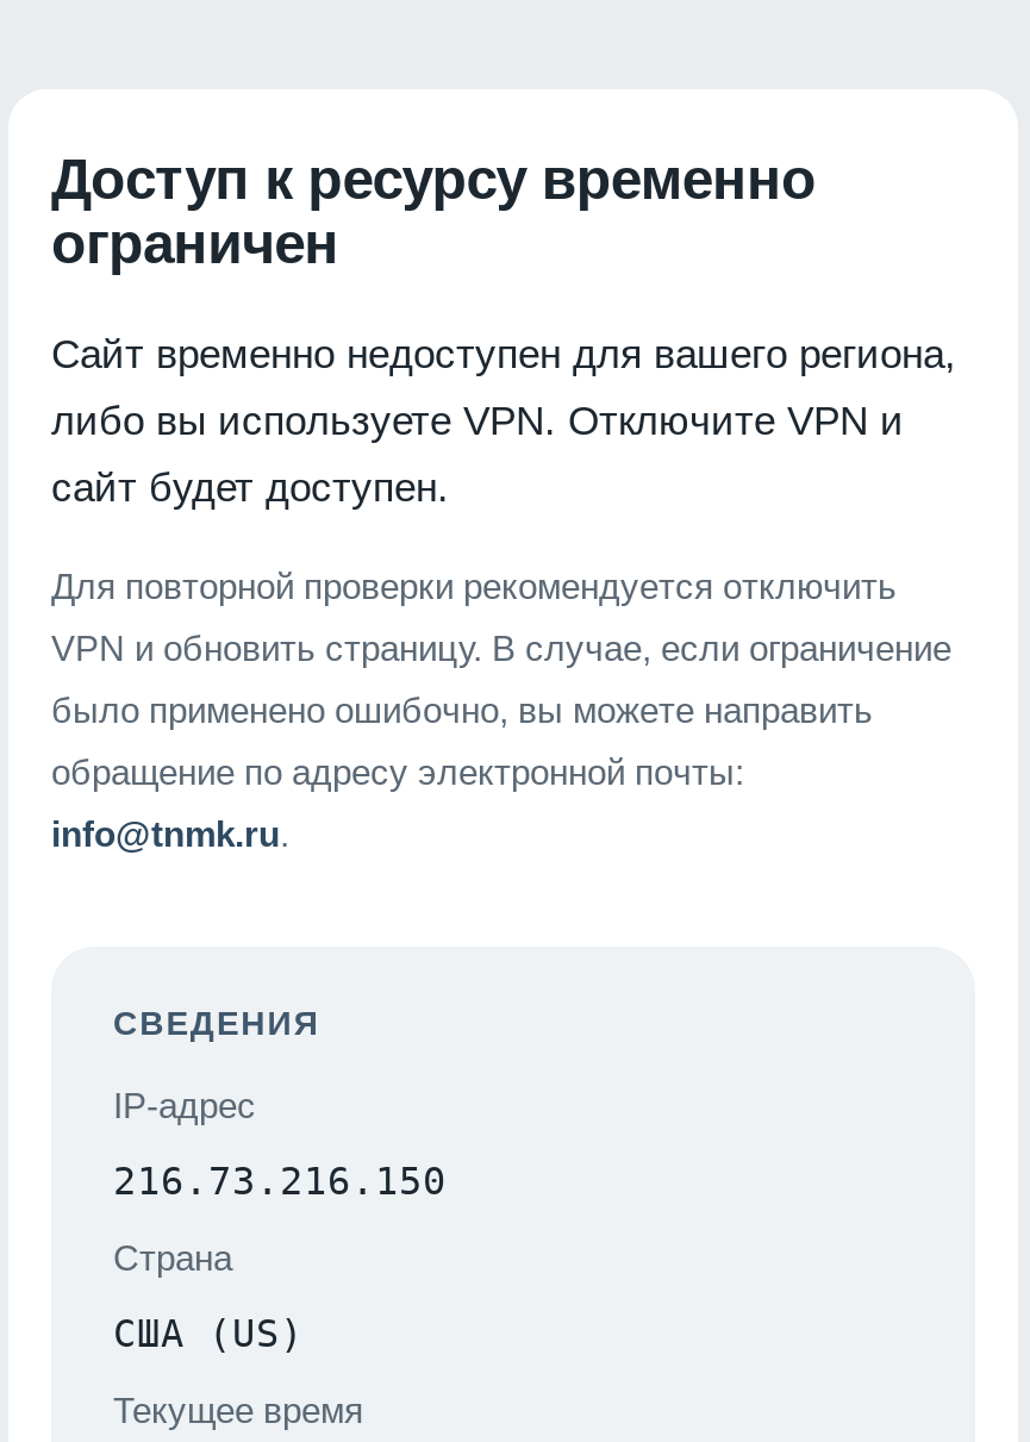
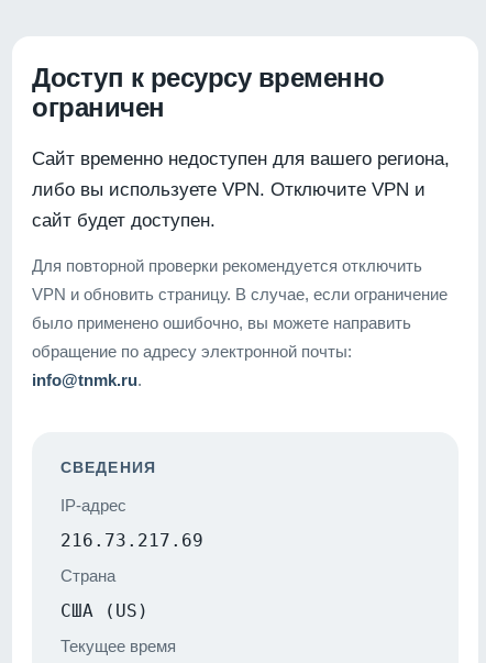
- 216.73.216.150
+ 216.73.217.69
